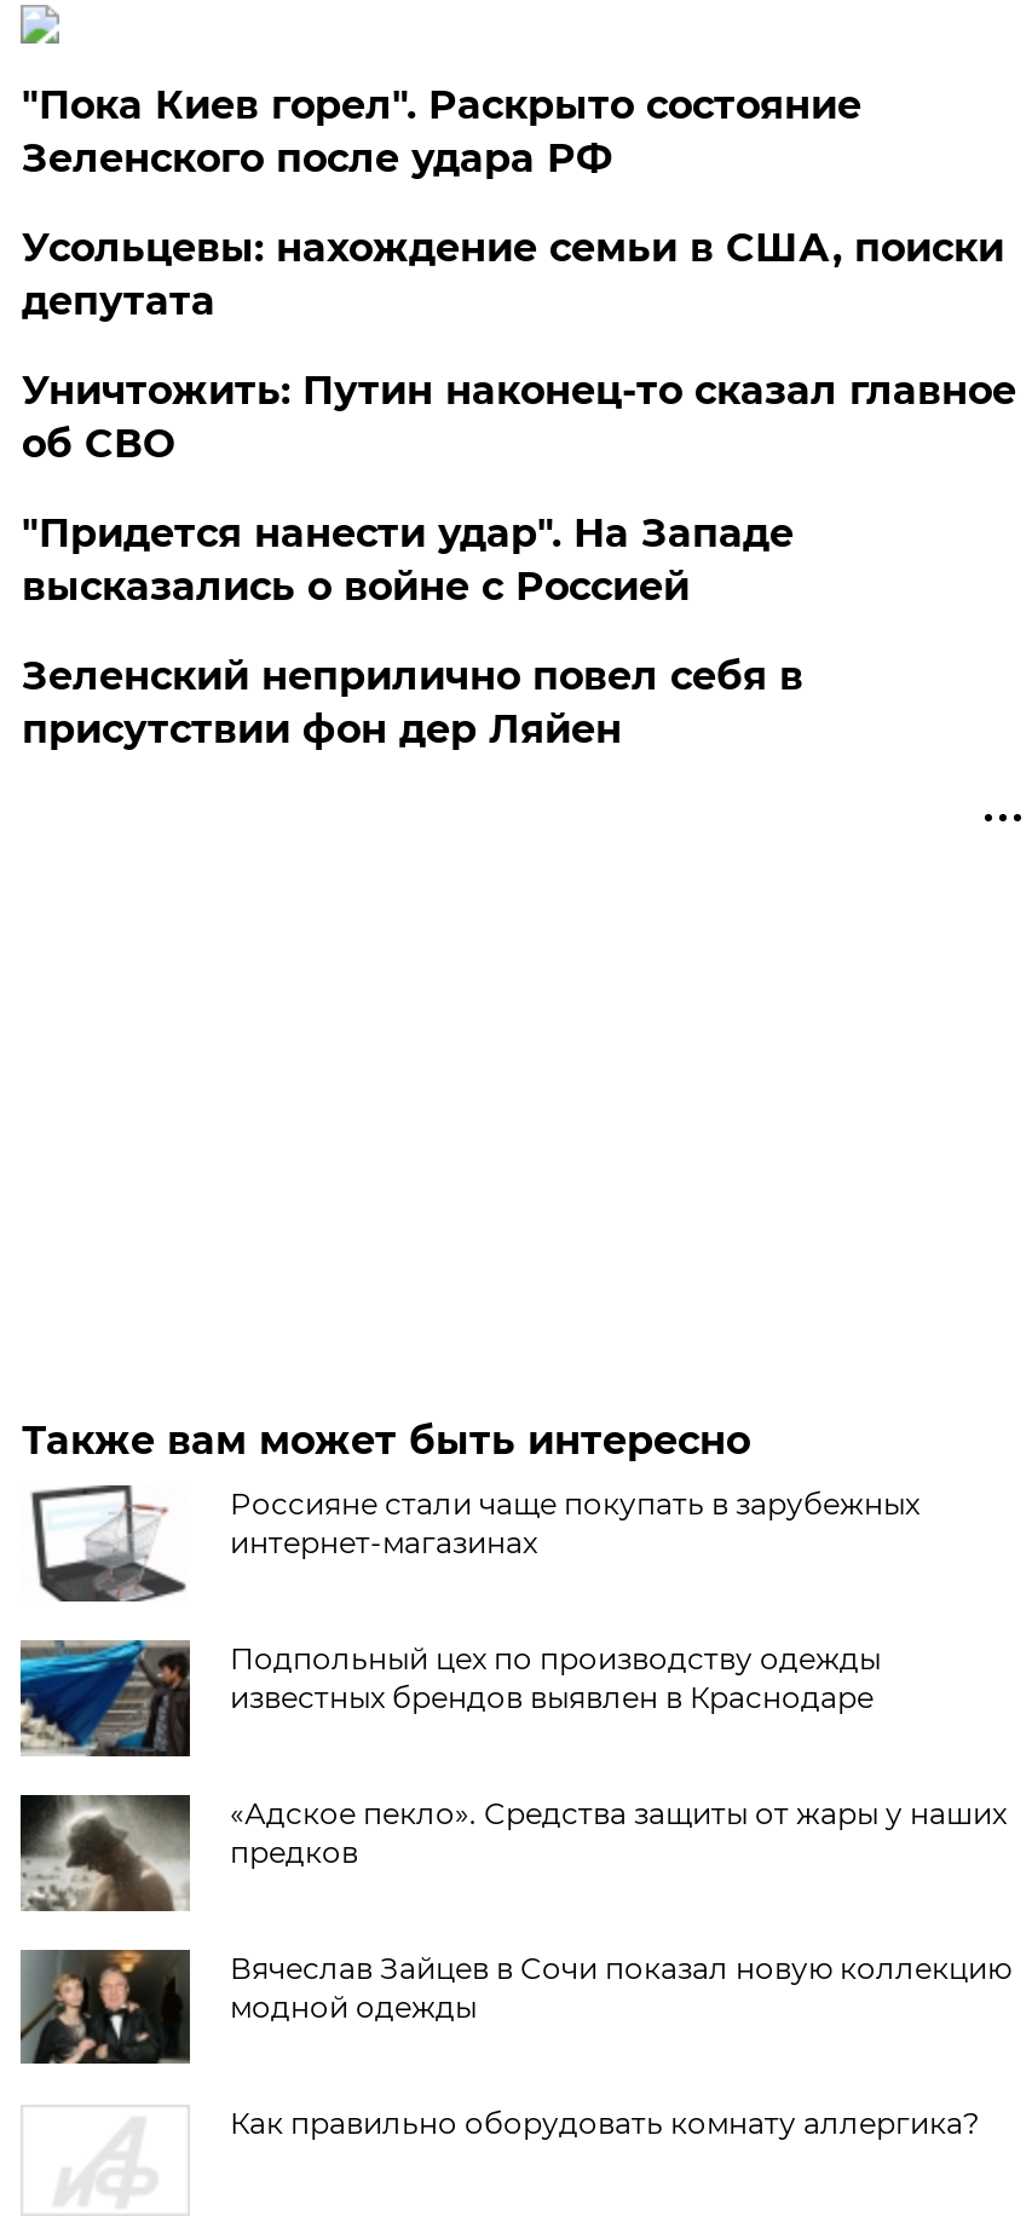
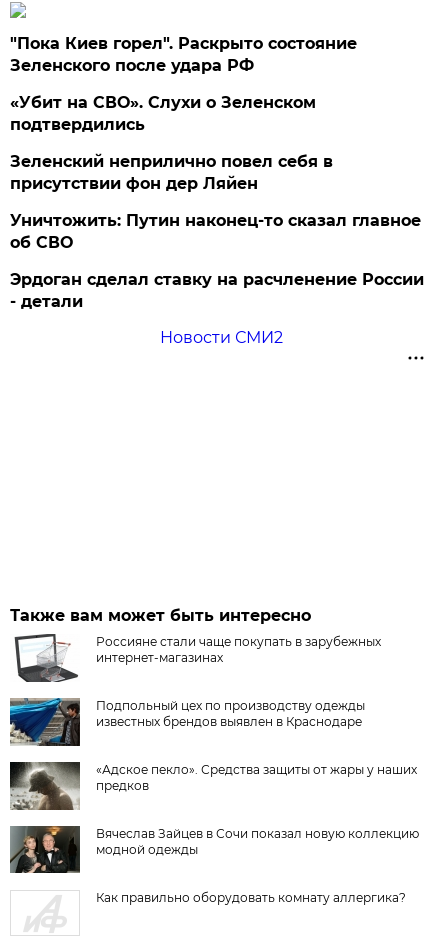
- Усольцевы: нахождение семьи в США, поиски
- депутата
- "Придется нанести удар". На Западе
- высказались о войне с Россией
+ «Убит на СВО». Слухи о Зеленском
+ подтвердились

moved down: Уничтожить: Путин наконец-то сказал главное | об СВО

moved up: Зеленский неприлично повел cебя в | присутствии фон дер Ляйен

+ Эрдоган сделал ставку на расчленение России
+ - детали
+ Новости СМИ2
